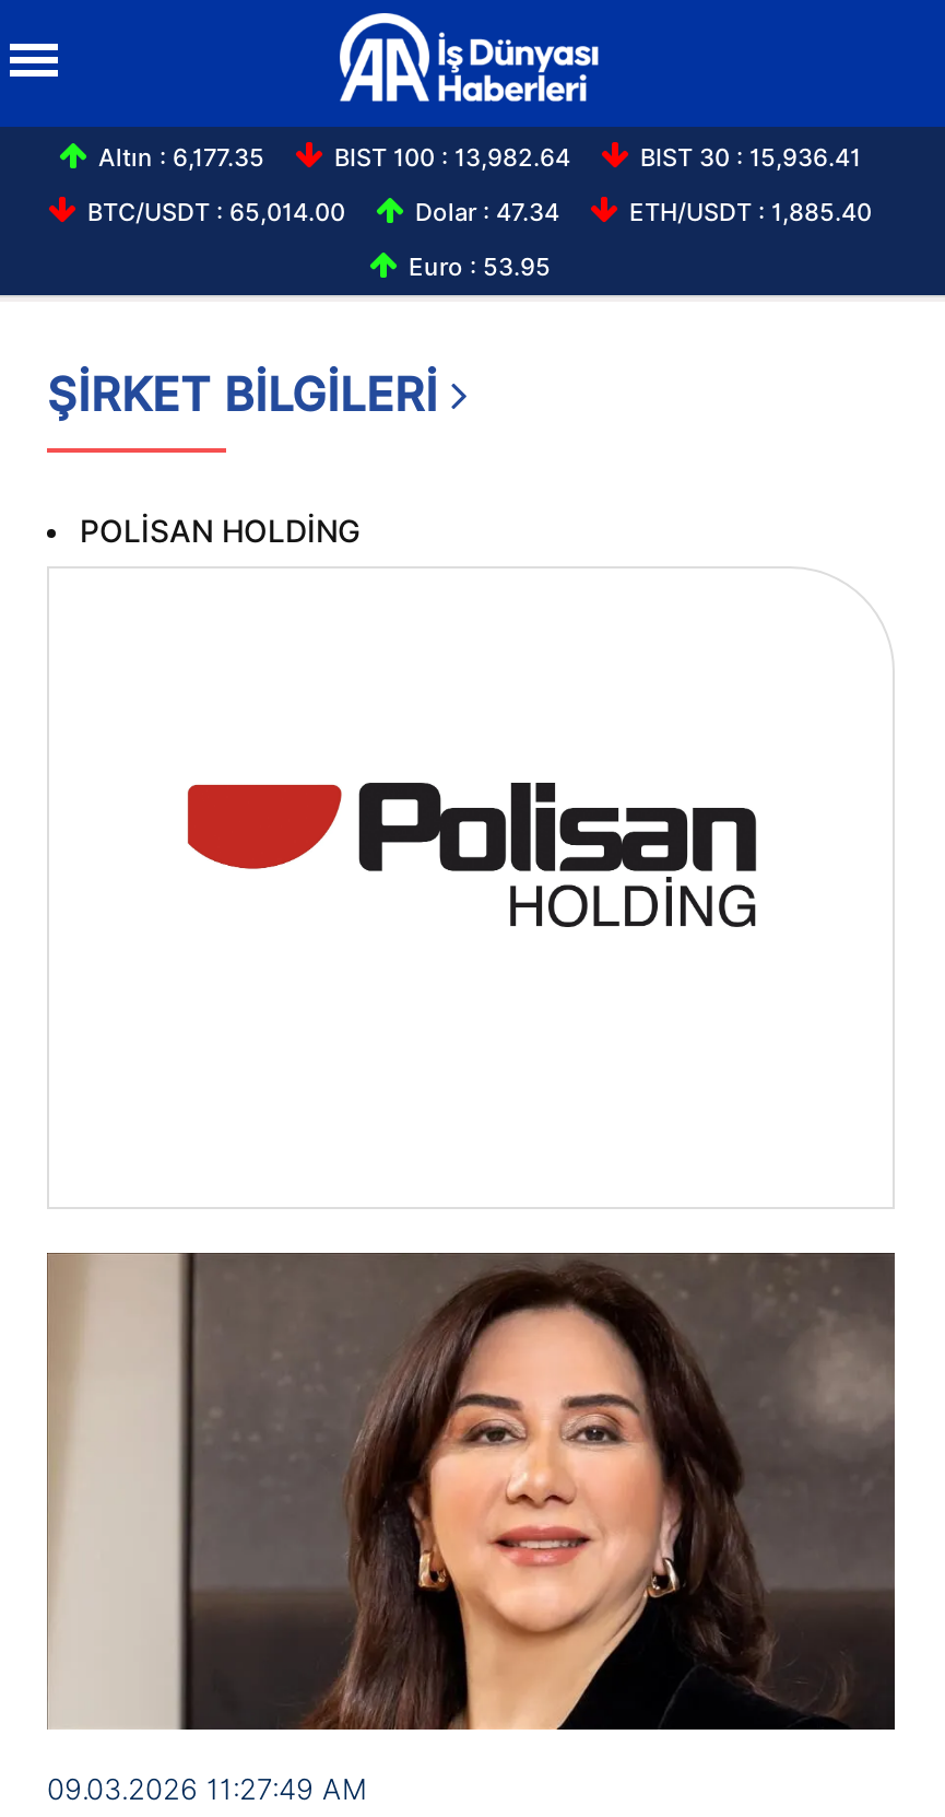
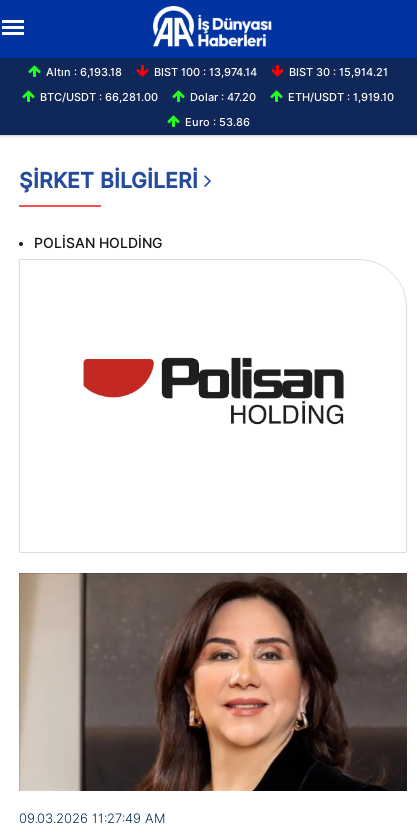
- Altın : 6,177.35
+ Altın : 6,193.18

- BIST 100 : 13,982.64
+ BIST 100 : 13,974.14

- BIST 30 : 15,936.41
+ BIST 30 : 15,914.21

- BTC/USDT : 65,014.00
+ BTC/USDT : 66,281.00

- Dolar : 47.34
+ Dolar : 47.20

- ETH/USDT : 1,885.40
+ ETH/USDT : 1,919.10

- Euro : 53.95
+ Euro : 53.86
